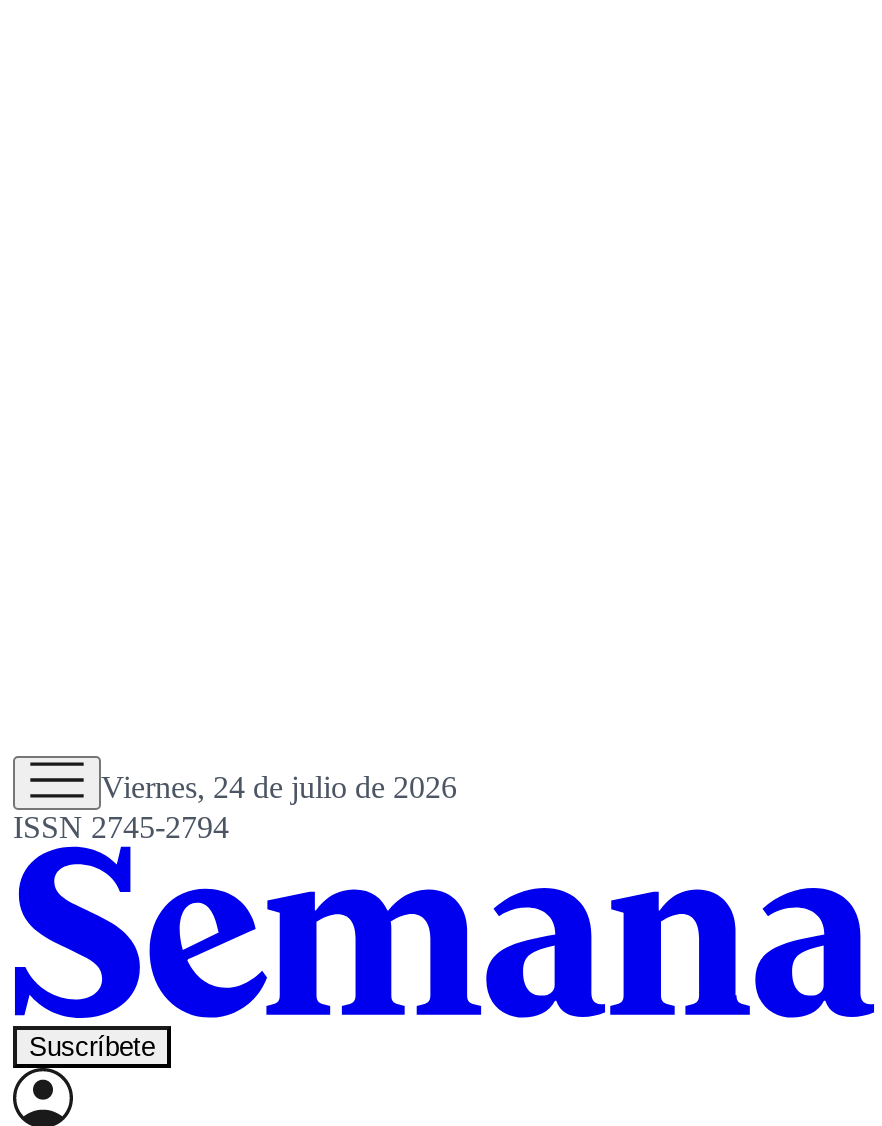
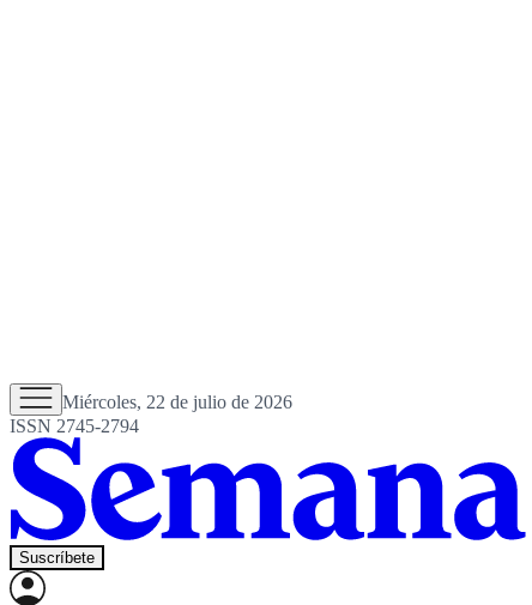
- Viernes, 24 de julio de 2026
+ Miércoles, 22 de julio de 2026
